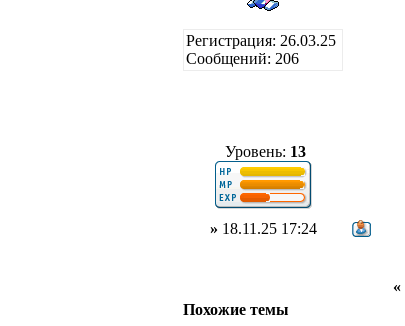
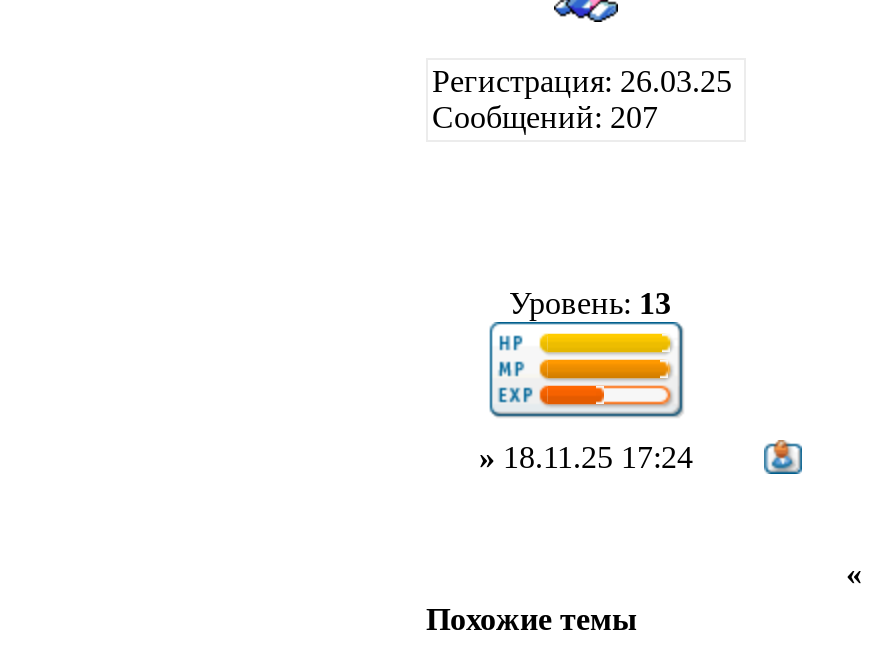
- Сообщений: 206
+ Сообщений: 207
